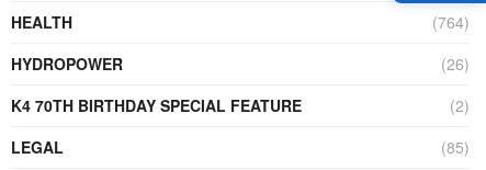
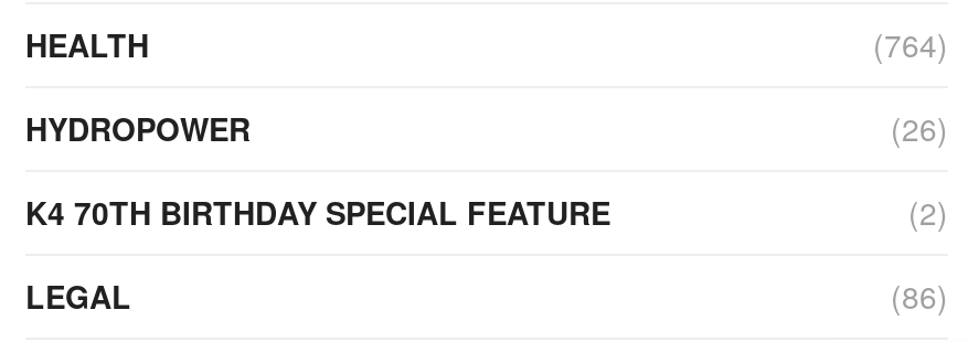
- (85)
+ (86)
